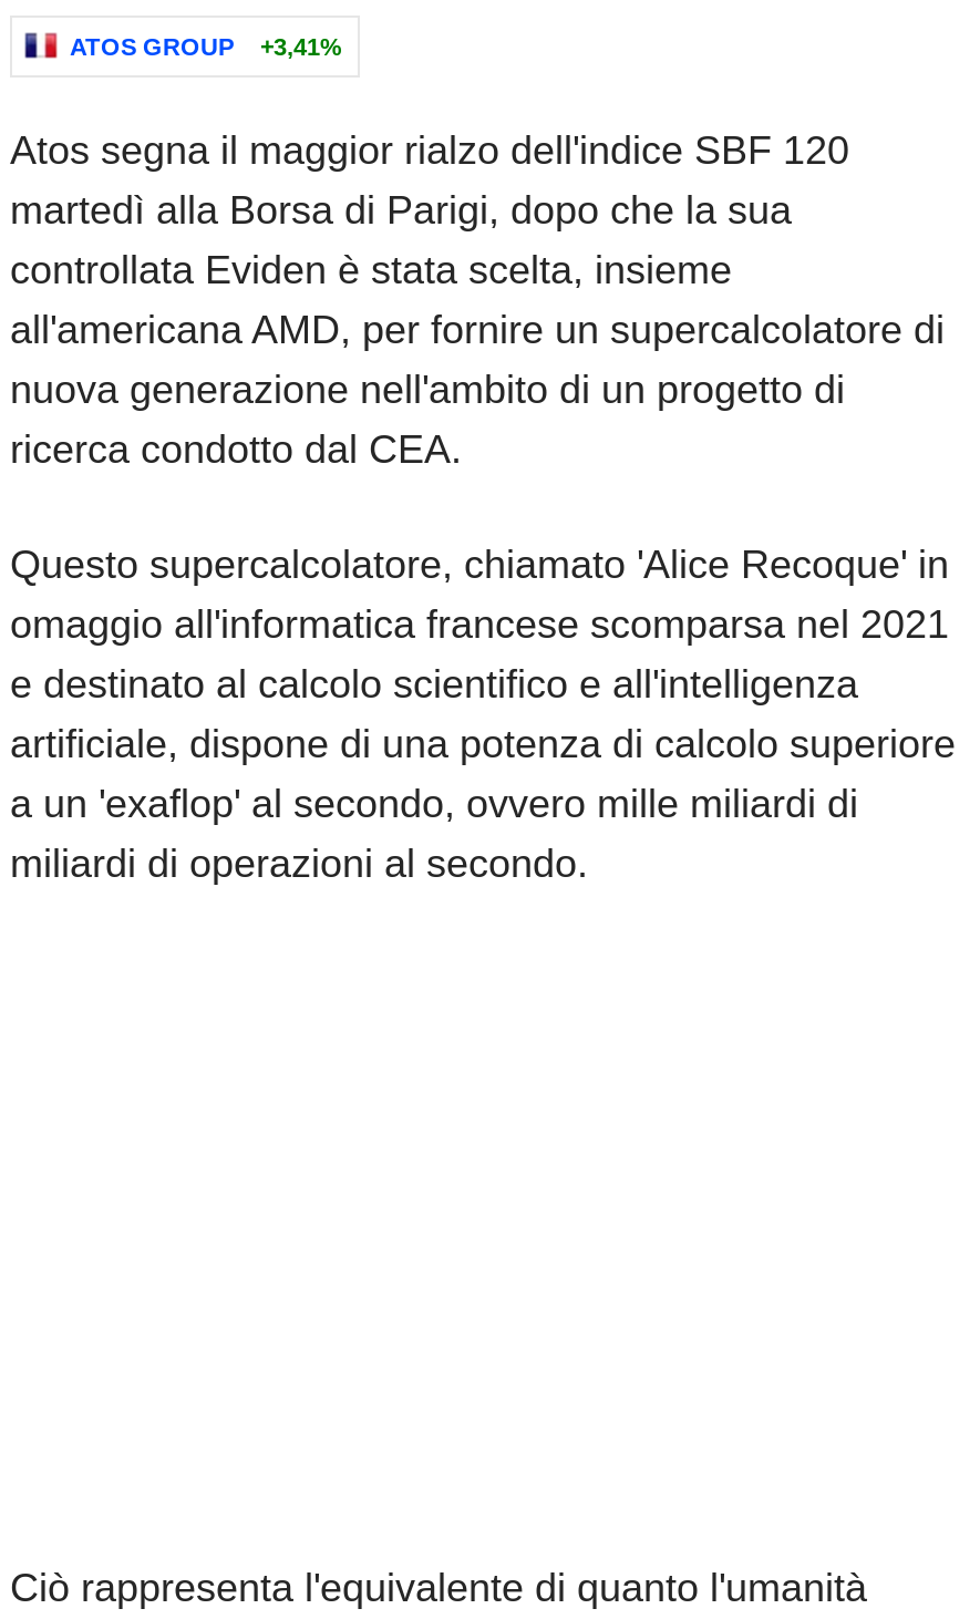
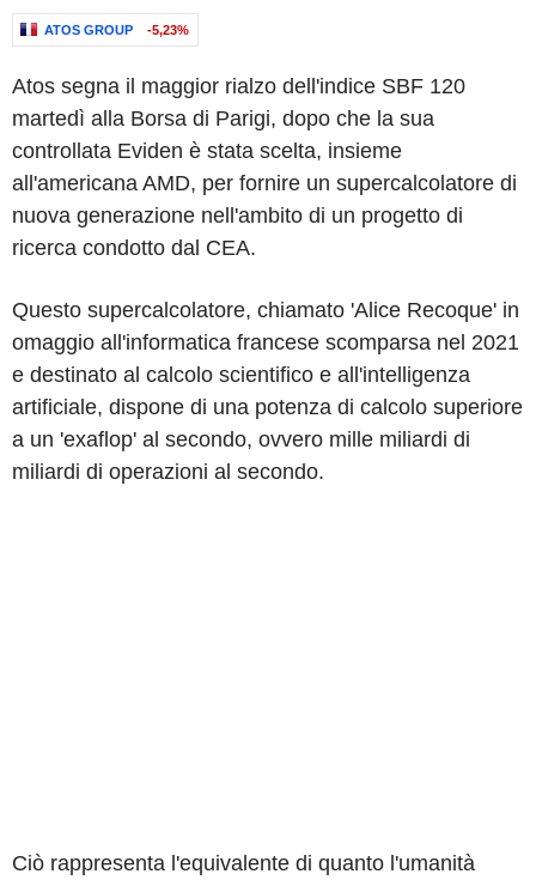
- ATOS GROUP +3,41%
+ ATOS GROUP -5,23%
